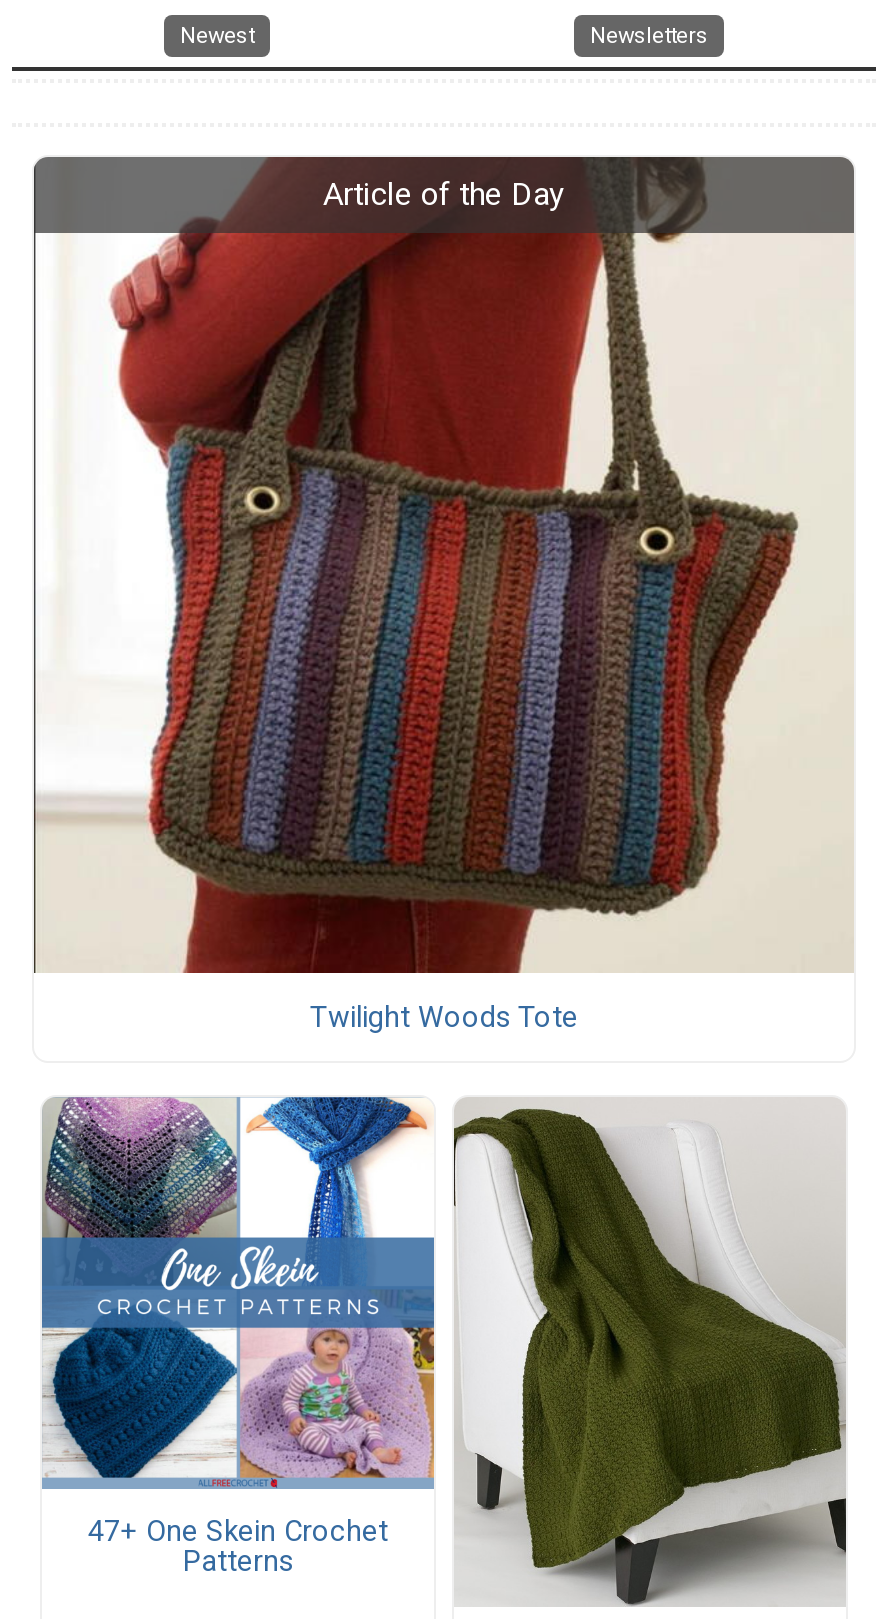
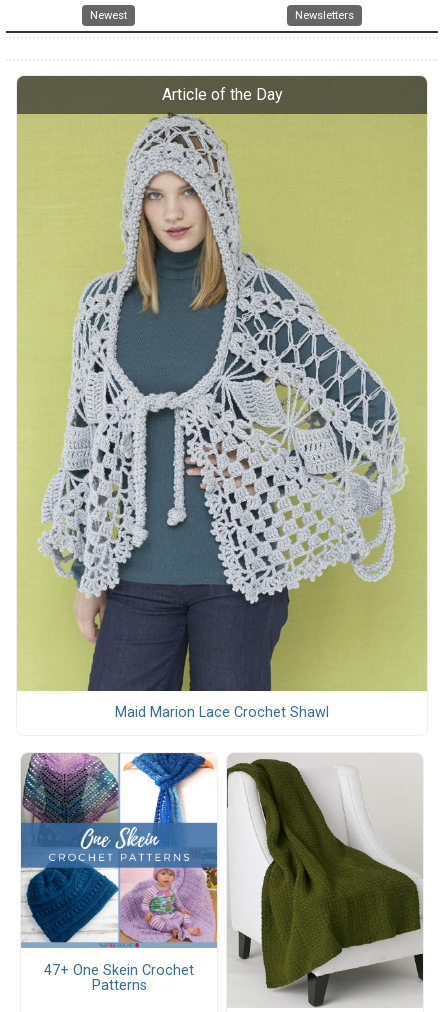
- [image]
- Twilight Woods Tote
+ [image]
+ Maid Marion Lace Crochet Shawl
